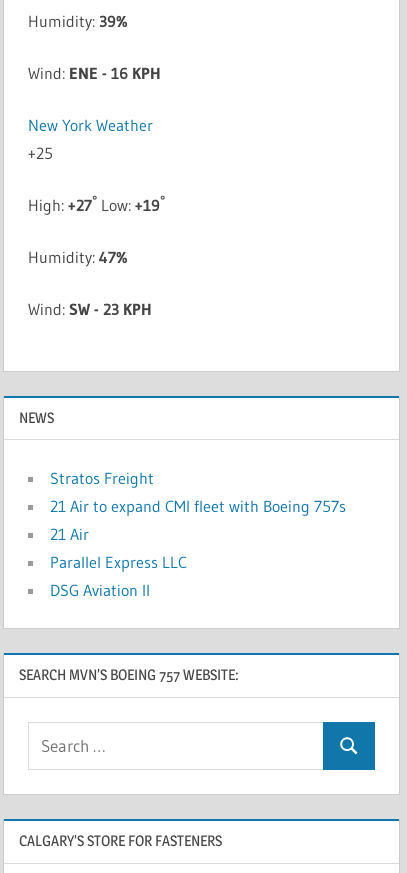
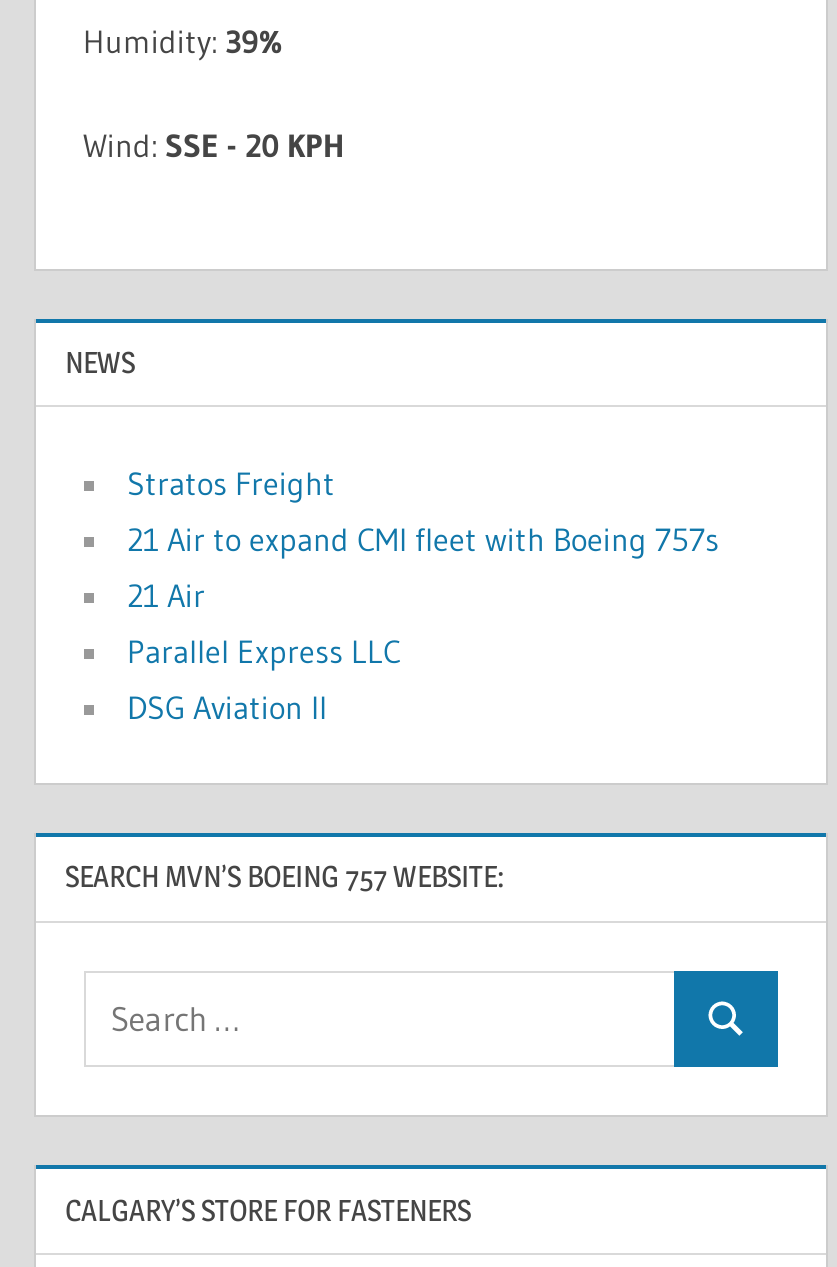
- Wind: ENE - 16 KPH
- New York Weather
- +25
- High: +27° Low: +19°
- Humidity: 47%
- Wind: SW - 23 KPH
+ Wind: SSE - 20 KPH
